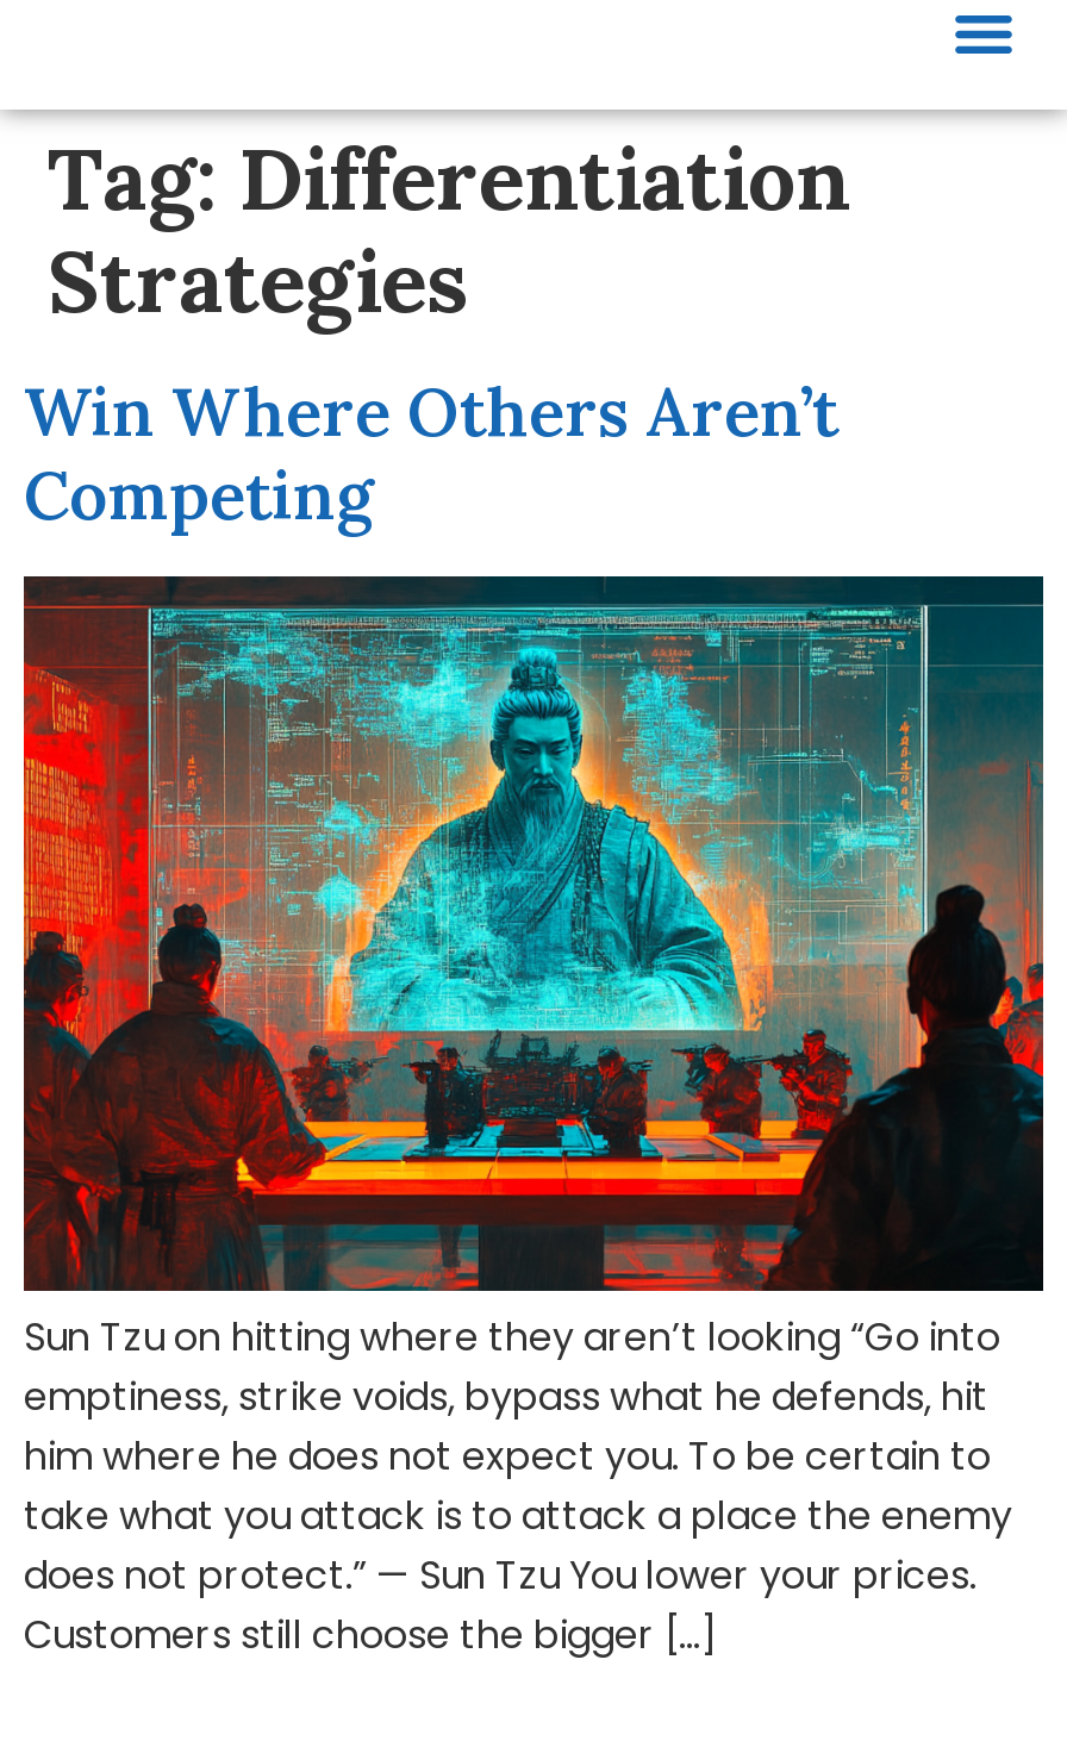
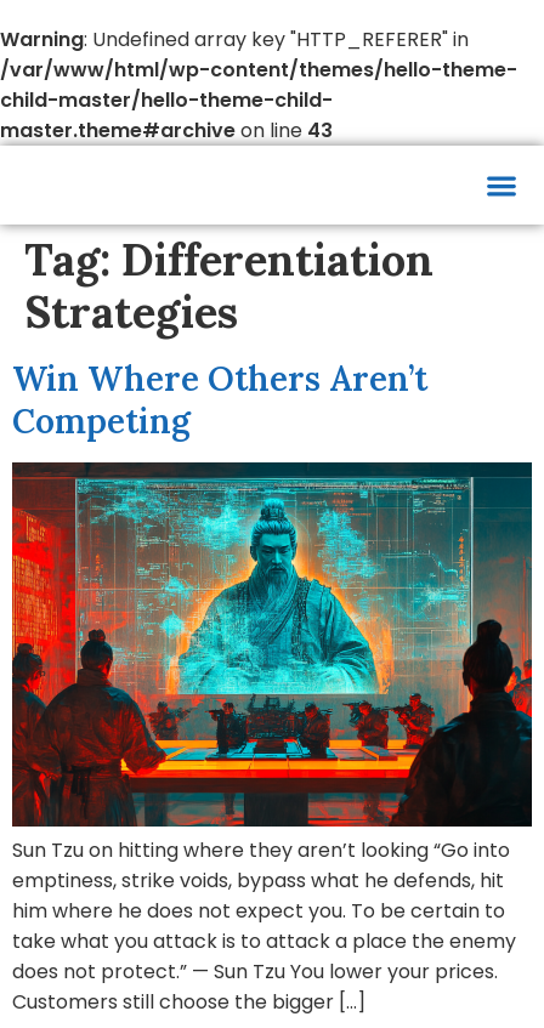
+ Warning: Undefined array key "HTTP_REFERER" in
+ /var/www/html/wp-content/themes/hello-theme-
+ child-master/hello-theme-child-
+ master.theme#archive on line 43
